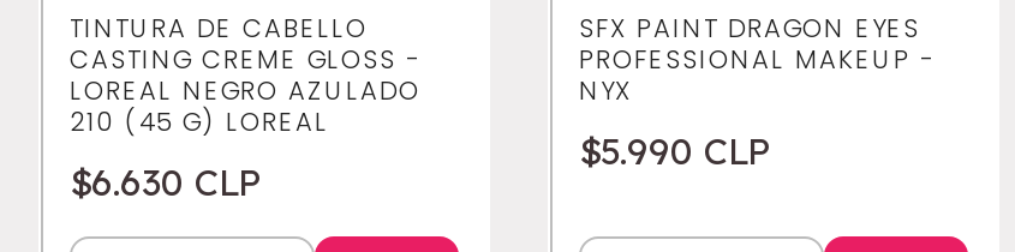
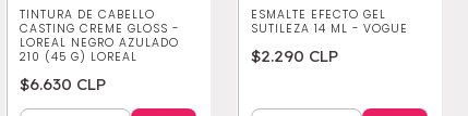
- SFX PAINT DRAGON EYES
- PROFESSIONAL MAKEUP -
- NYX
- $5.990 CLP
+ ESMALTE EFECTO GEL
+ SUTILEZA 14 ML - VOGUE
+ $2.290 CLP
